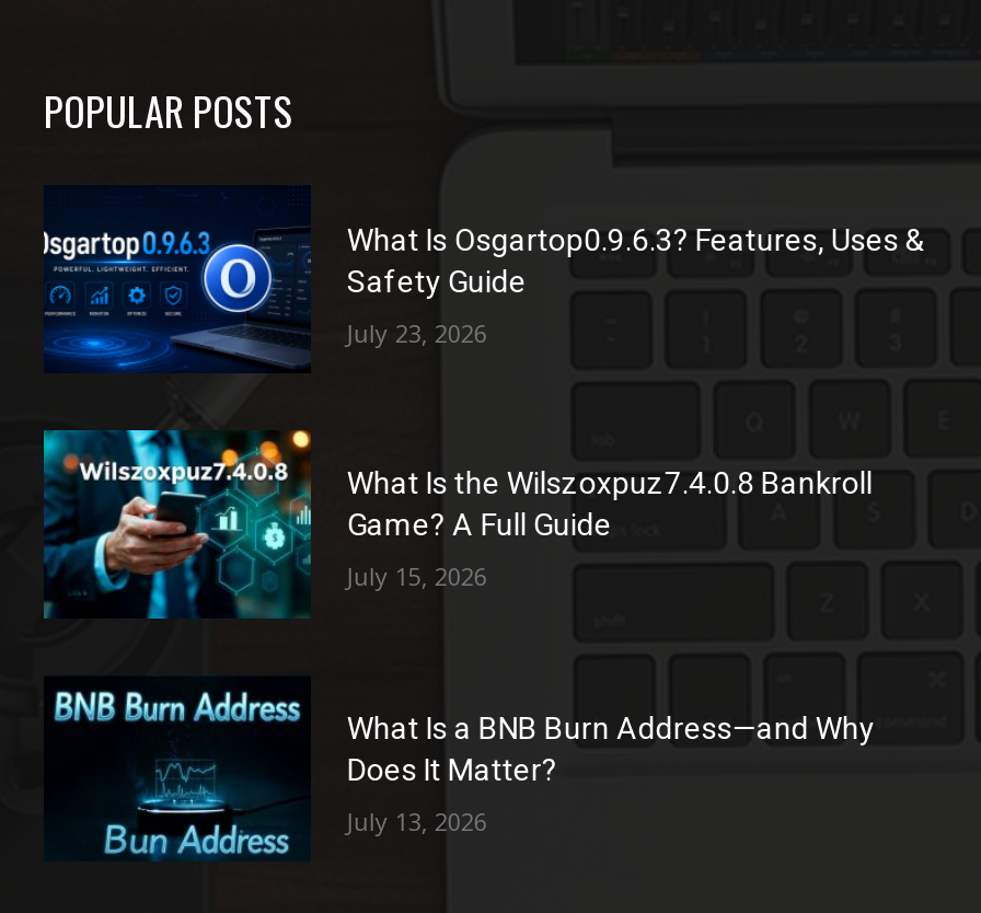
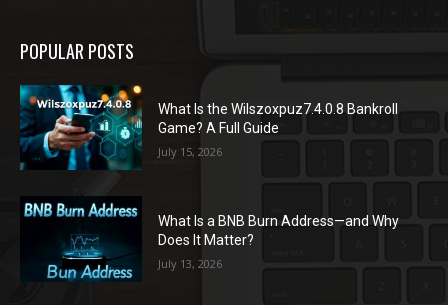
- [image]
- What Is Osgartop0.9.6.3? Features, Uses &
- Safety Guide
- July 23, 2026
